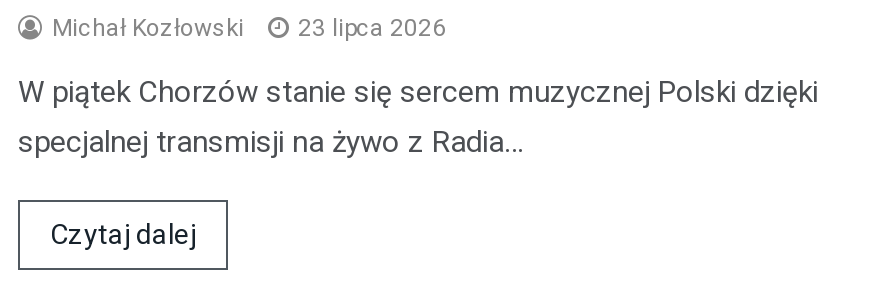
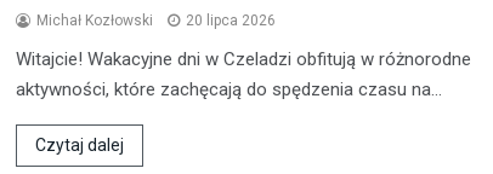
- Michał Kozłowski 23 lipca 2026
+ Michał Kozłowski 20 lipca 2026

- W piątek Chorzów stanie się sercem muzycznej Polski dzięki
- specjalnej transmisji na żywo z Radia…
+ Witajcie! Wakacyjne dni w Czeladzi obfitują w różnorodne
+ aktywności, które zachęcają do spędzenia czasu na…
